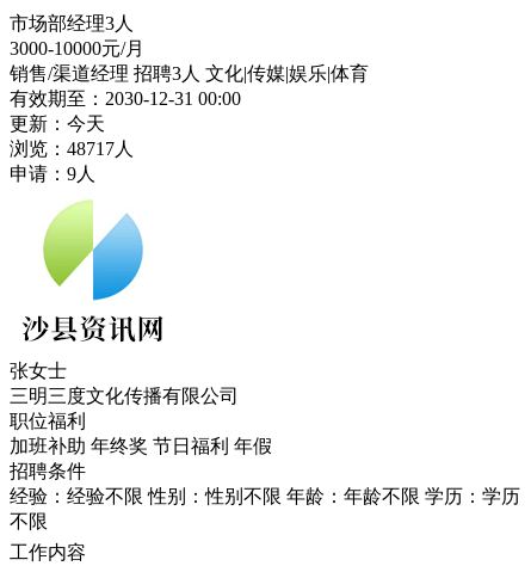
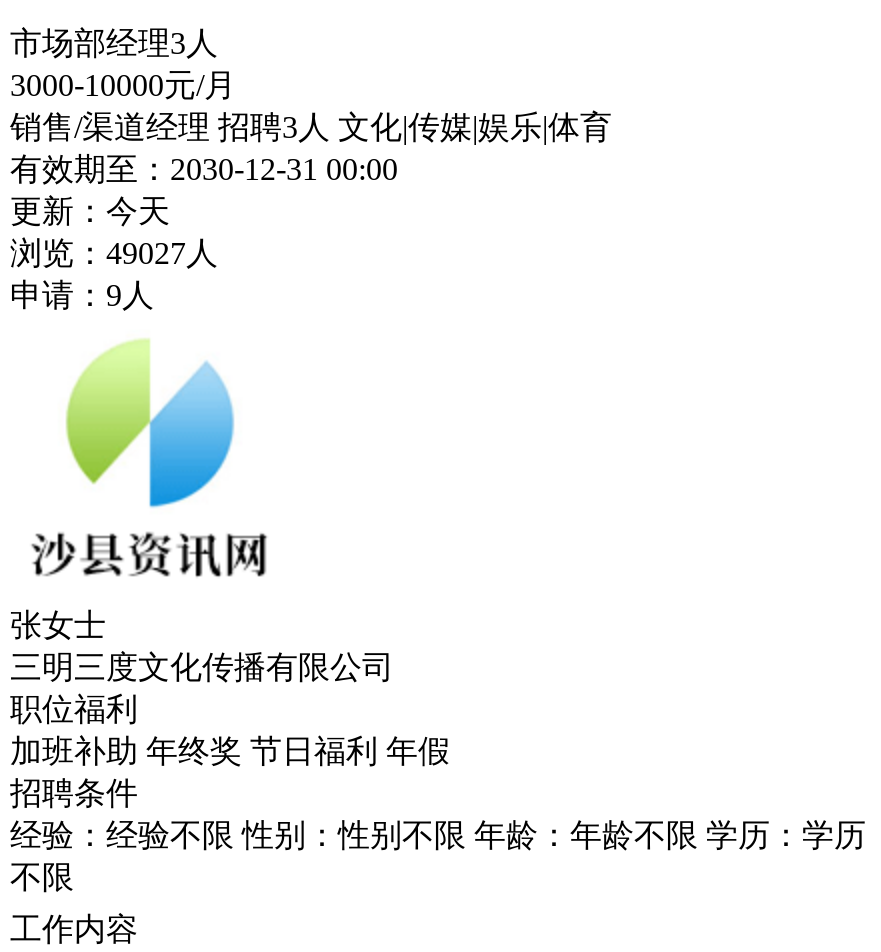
- 浏览：48717人
+ 浏览：49027人
